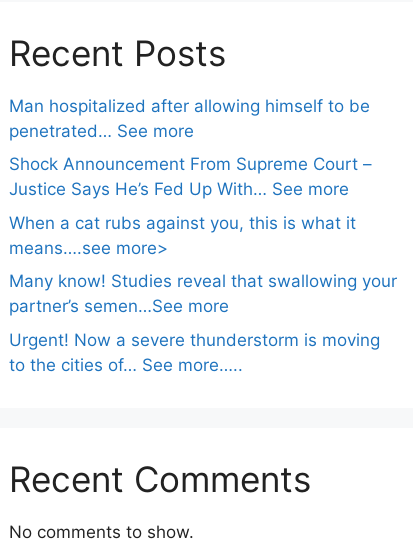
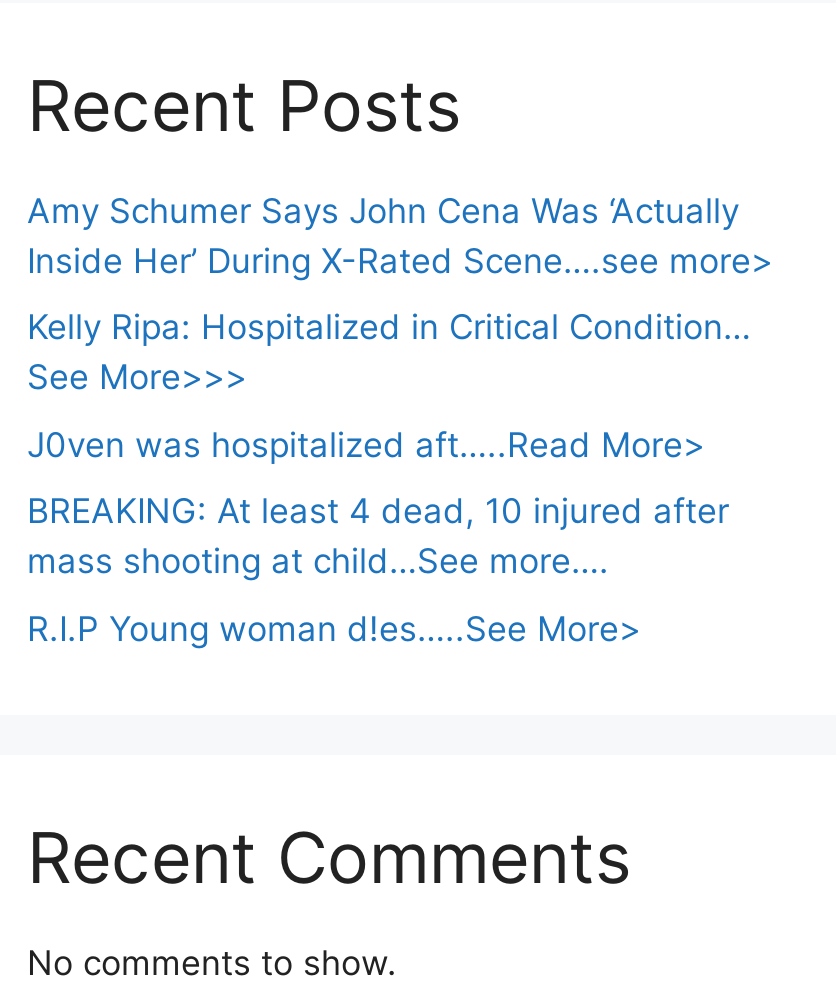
- Man hospitalized after allowing himself to be
- penetrated… See more
+ Amy Schumer Says John Cena Was ‘Actually
+ Inside Her’ During X-Rated Scene….see more>

- Shock Announcement From Supreme Court –
- Justice Says He’s Fed Up With… See more
+ Kelly Ripa: Hospitalized in Critical Condition…
+ See More>>>

- When a cat rubs against you, this is what it
- means….see more>
+ J0ven was hospitalized aft…..Read More>

- Many know! Studies reveal that swallowing your
- partner’s semen…See more
+ BREAKING: At least 4 dead, 10 injured after
+ mass shooting at child…See more….

- Urgent! Now a severe thunderstorm is moving
- to the cities of… See more…..
+ R.I.P Young woman d!es…..See More>
